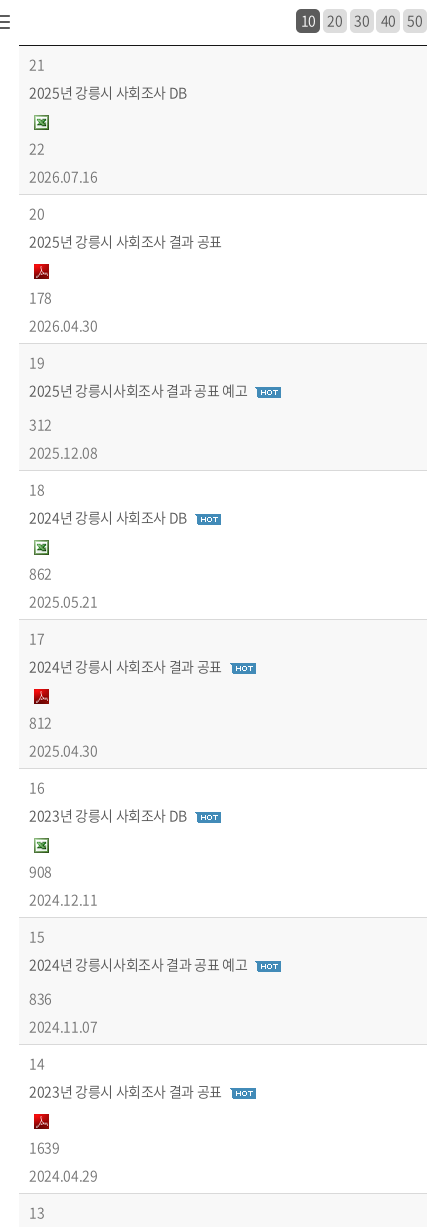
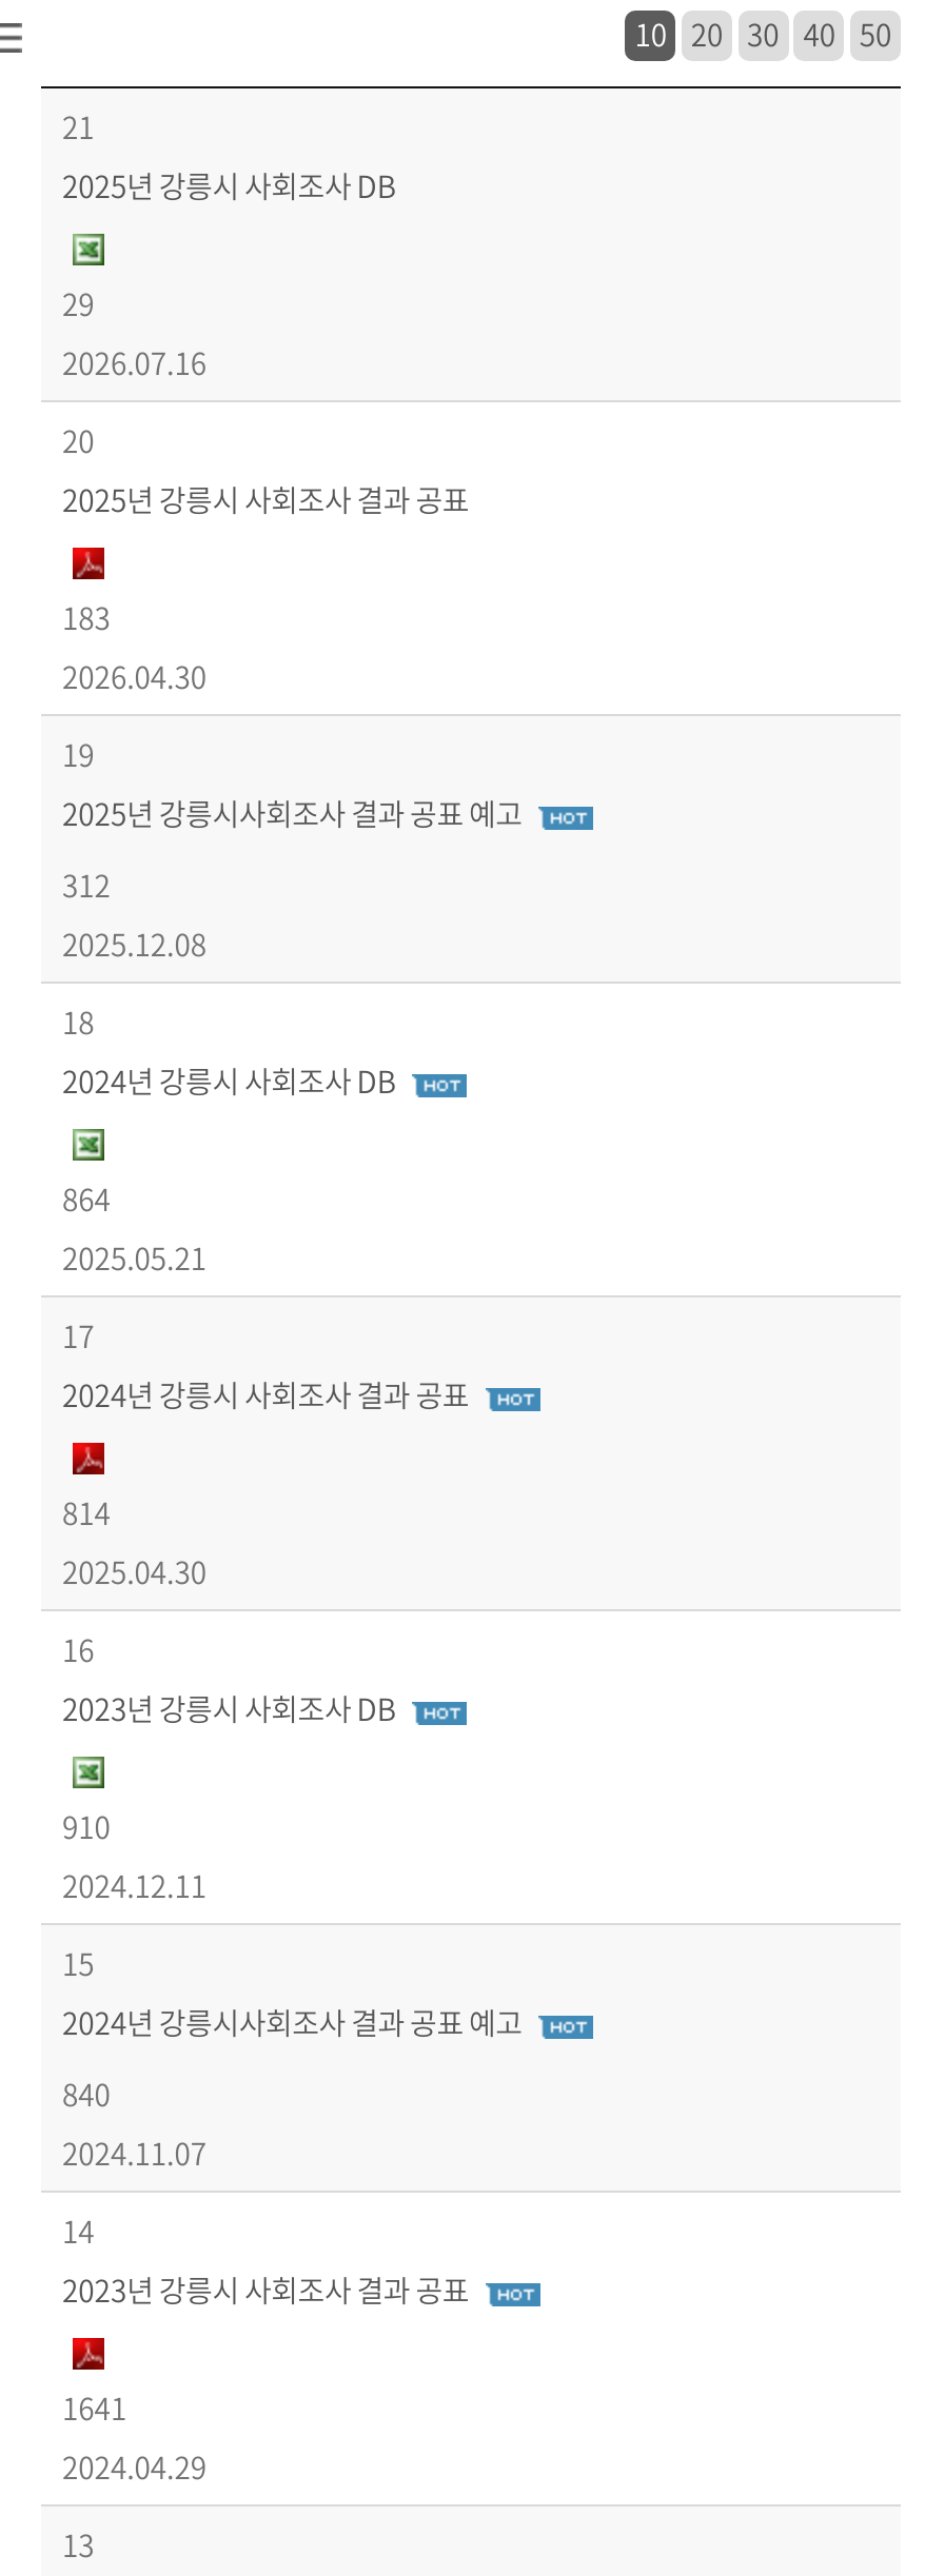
- 22
+ 29

- 178
+ 183

- 862
+ 864

- 812
+ 814

- 908
+ 910

- 836
+ 840

- 1639
+ 1641
